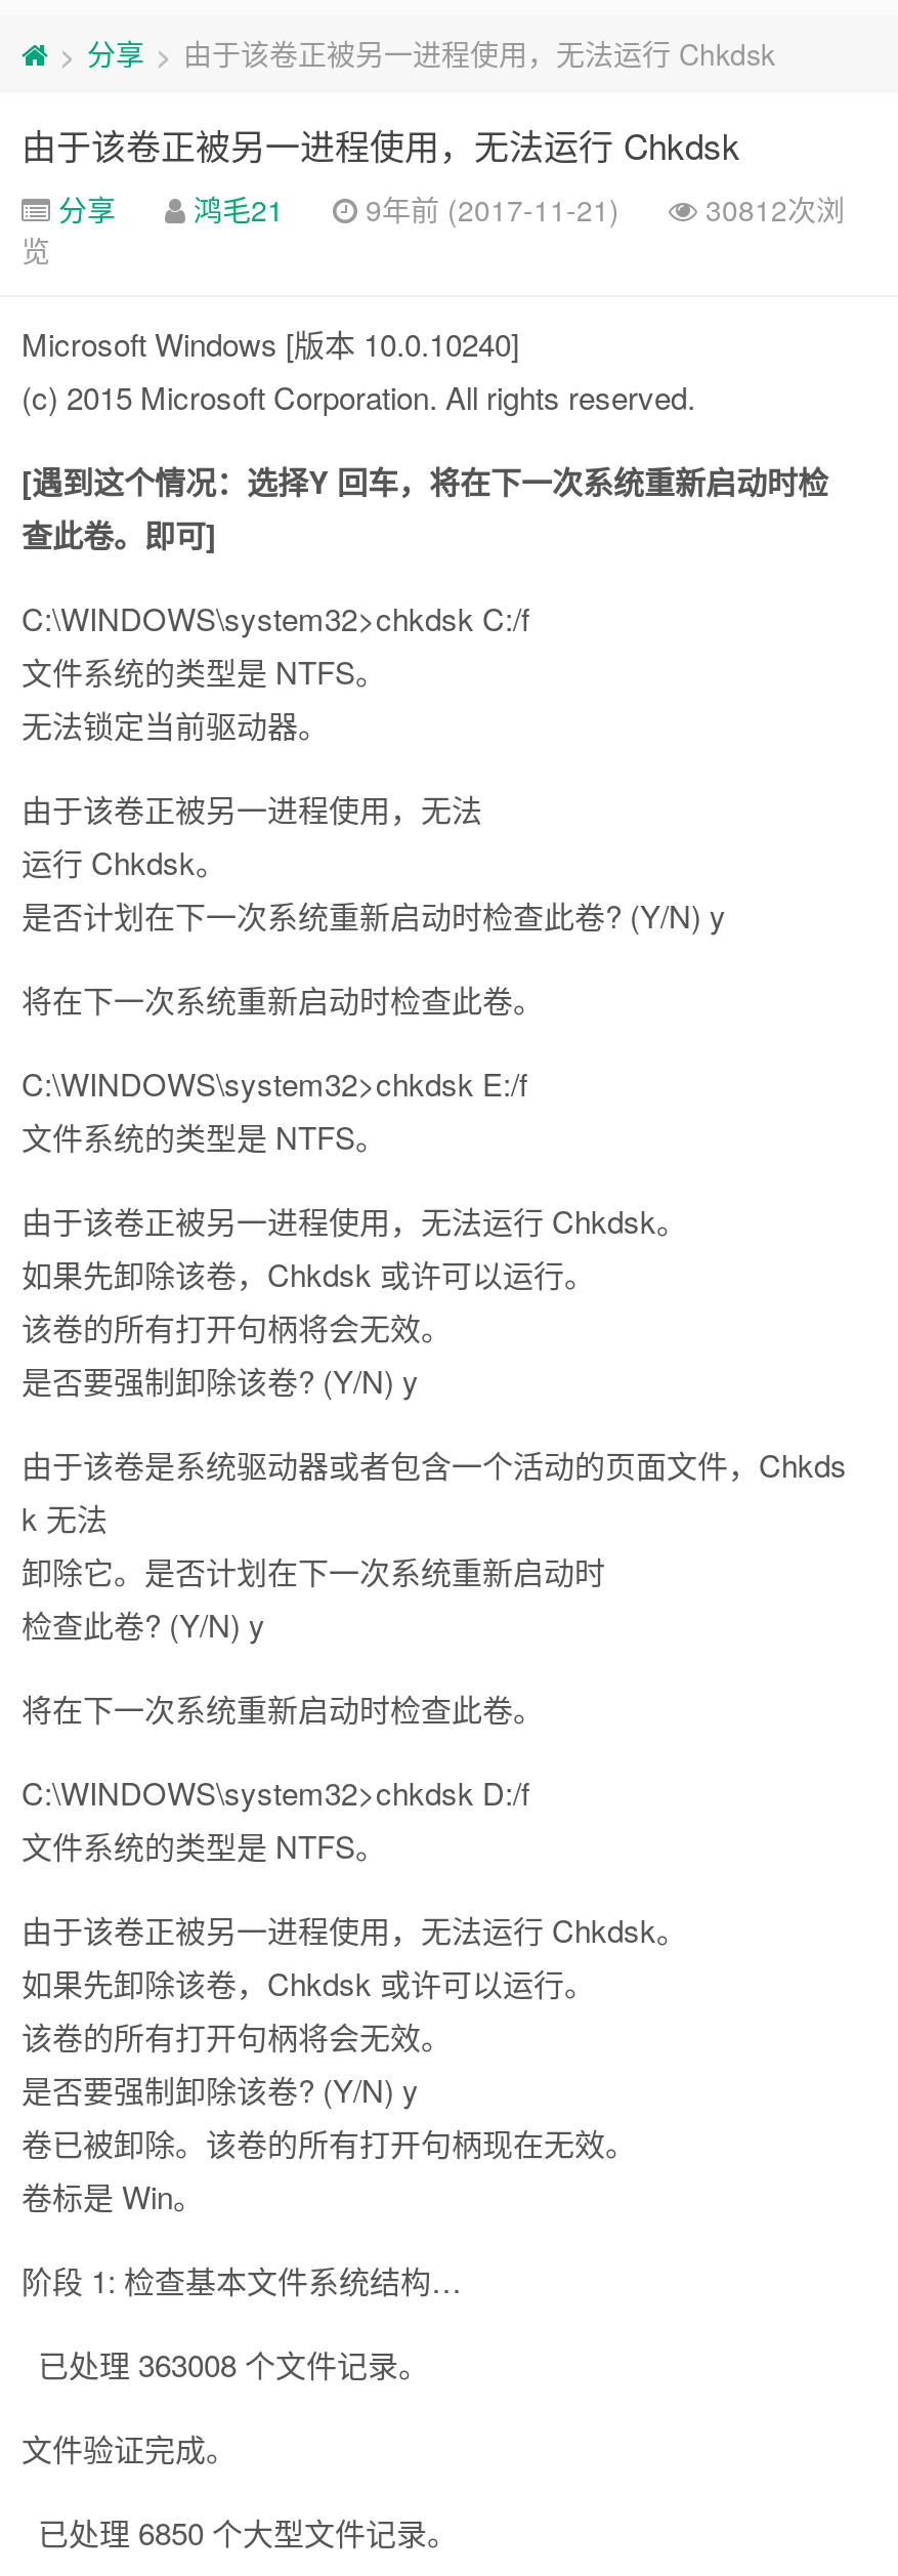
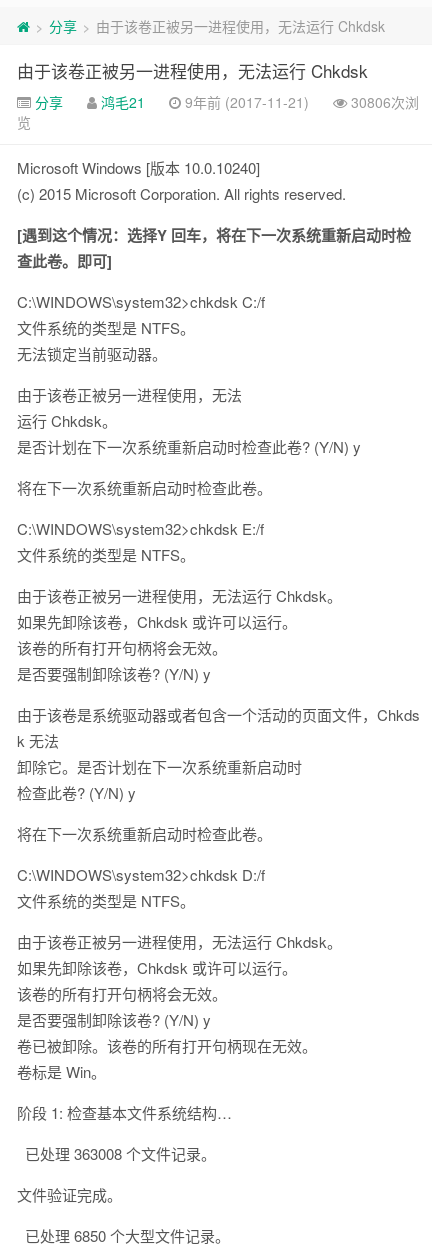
- 30812次浏
+ 30806次浏
